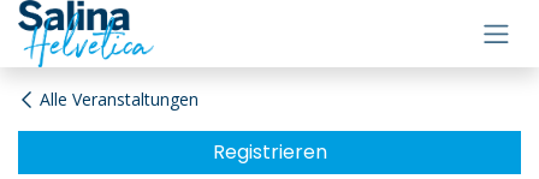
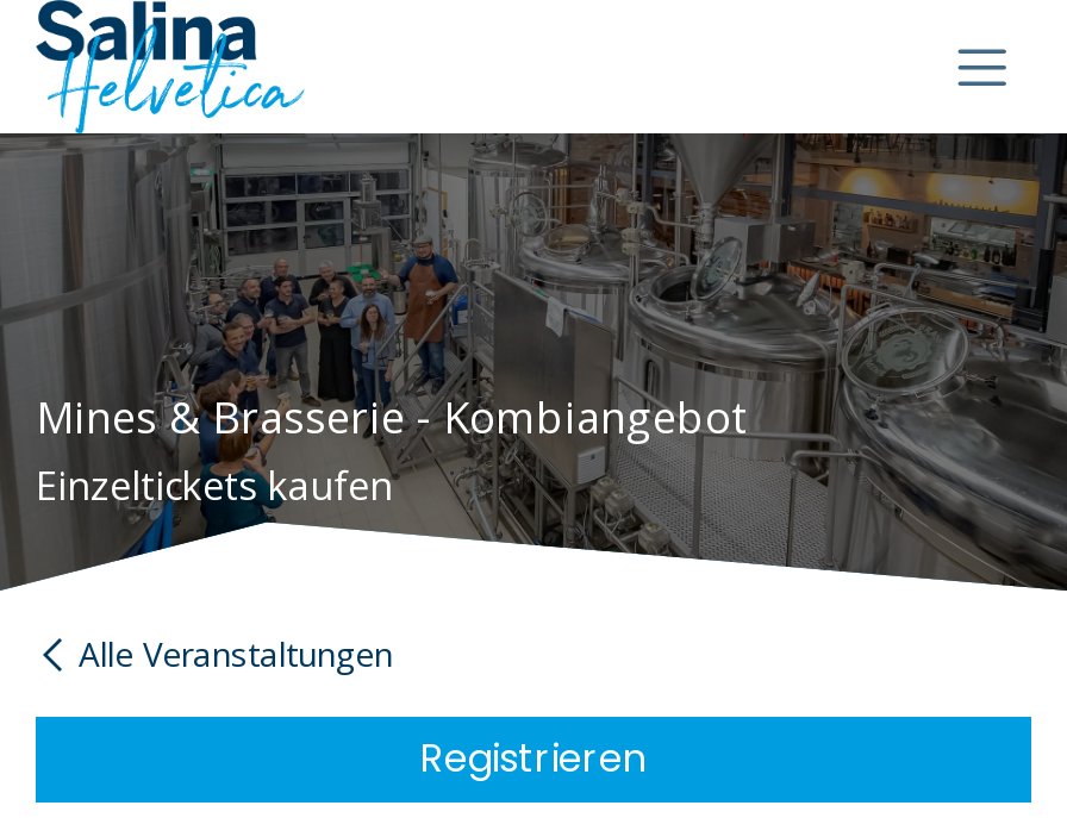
+ [image]
+ Mines & Brasserie - Kombiangebot
+ Einzeltickets kaufen
